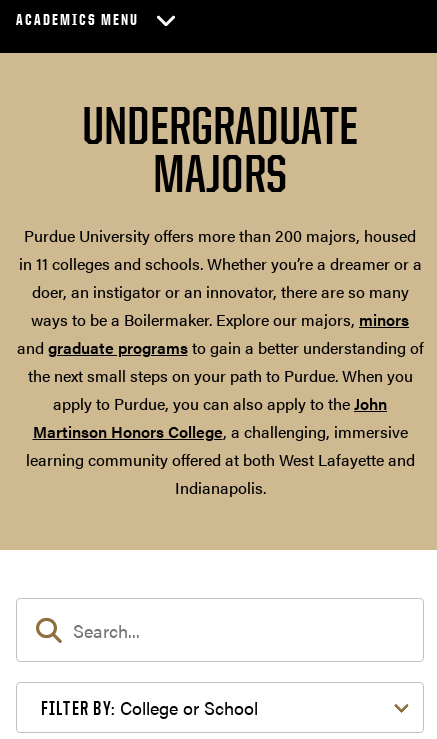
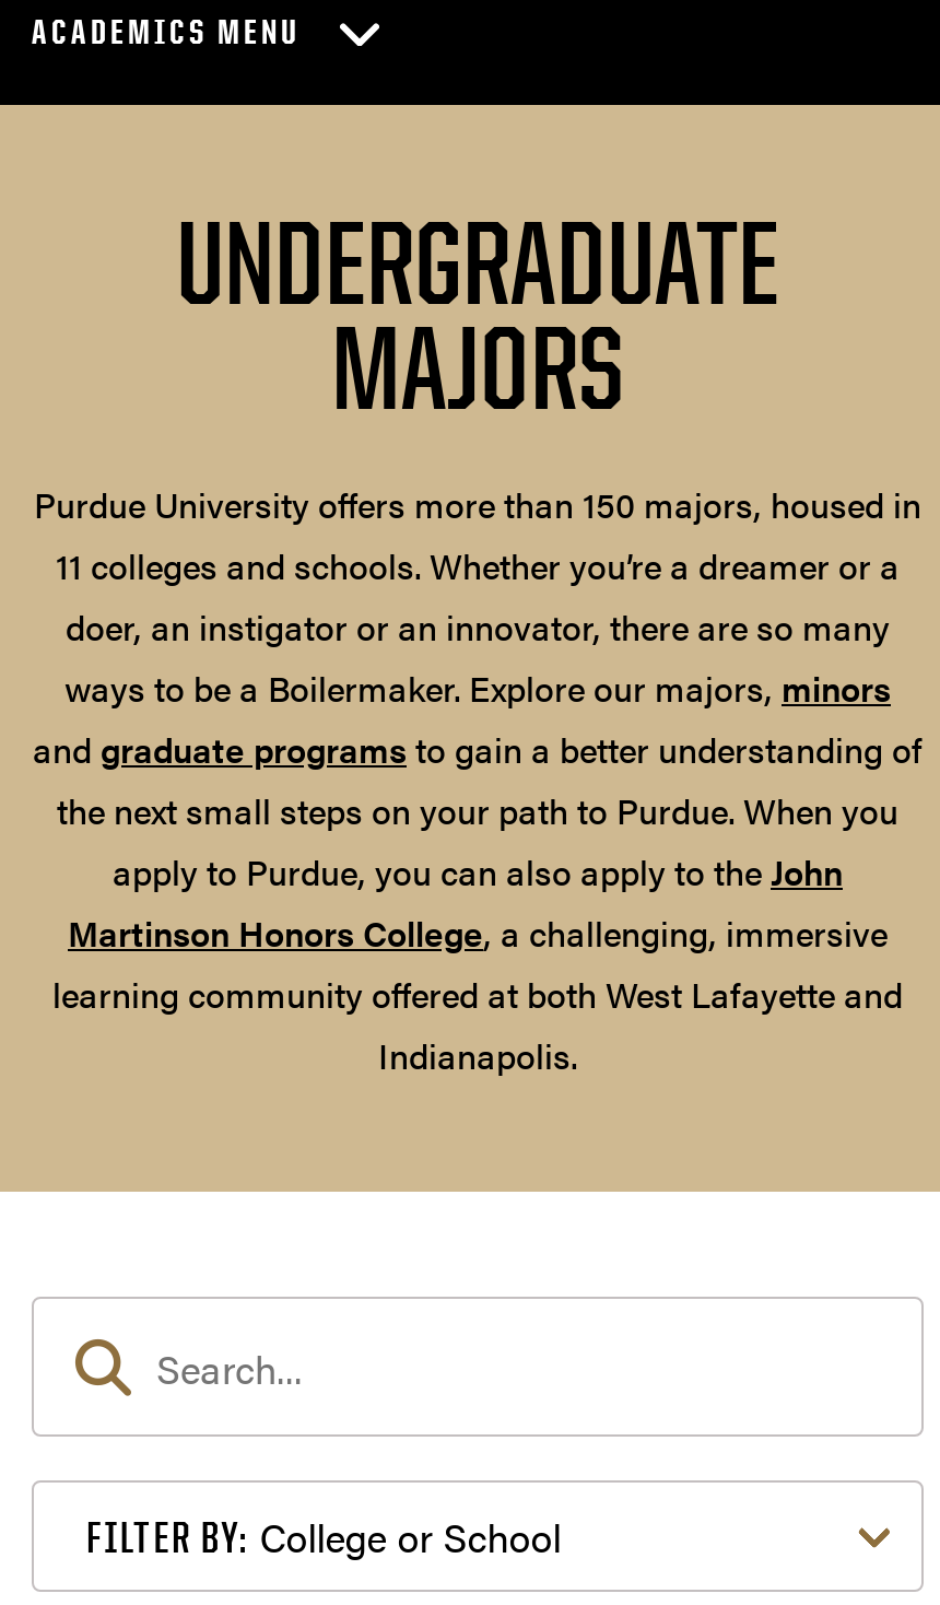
- Purdue University offers more than 200 majors, housed
- in 11 colleges and schools. Whether you’re a dreamer or a
+ Purdue University offers more than 150 majors, housed in
+ 11 colleges and schools. Whether you’re a dreamer or a
